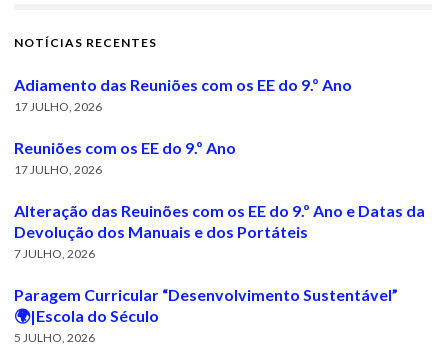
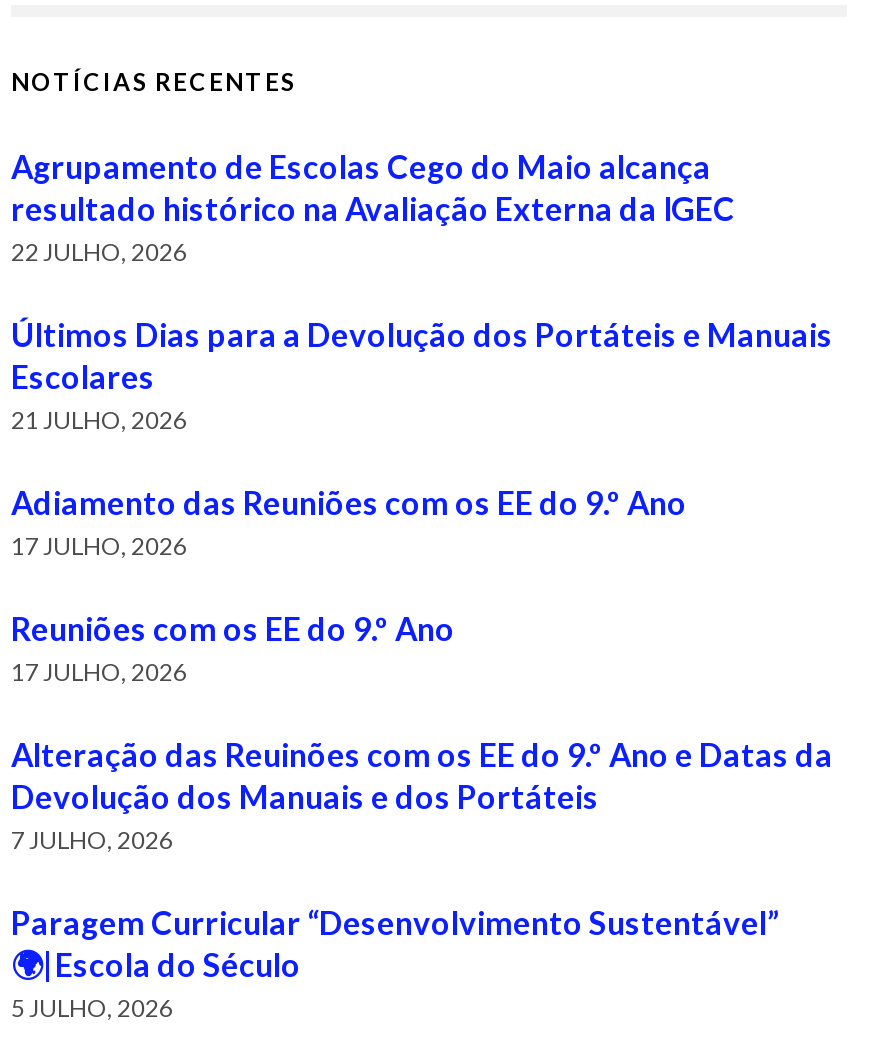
+ Agrupamento de Escolas Cego do Maio alcança
+ resultado histórico na Avaliação Externa da IGEC
+ 22 JULHO, 2026
+ Últimos Dias para a Devolução dos Portáteis e Manuais
+ Escolares
+ 21 JULHO, 2026
